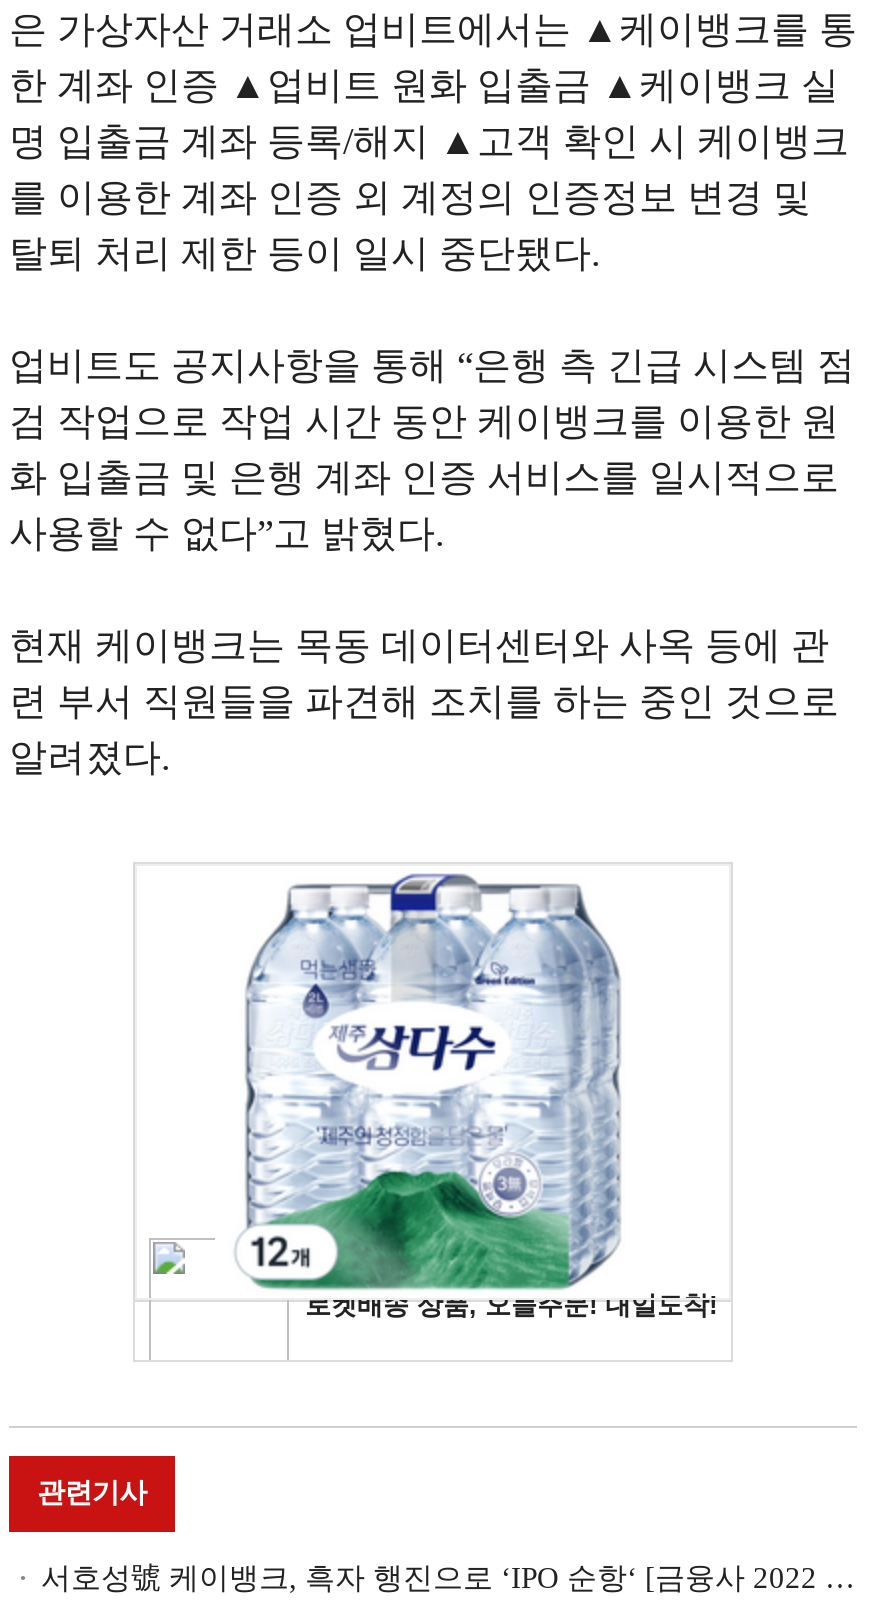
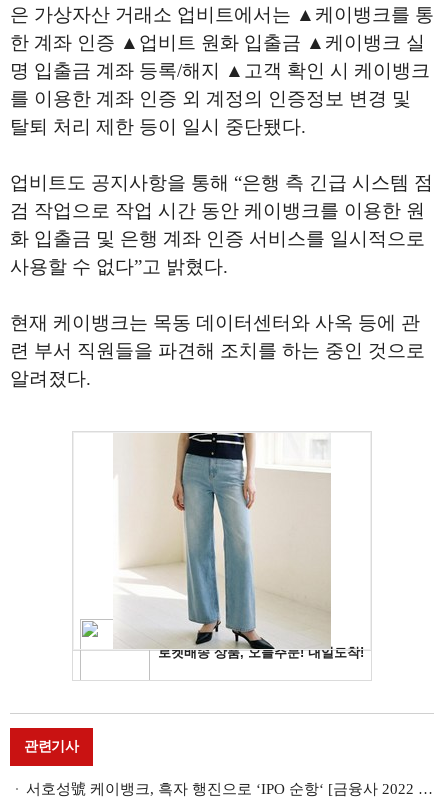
- [image]
+ [image]
